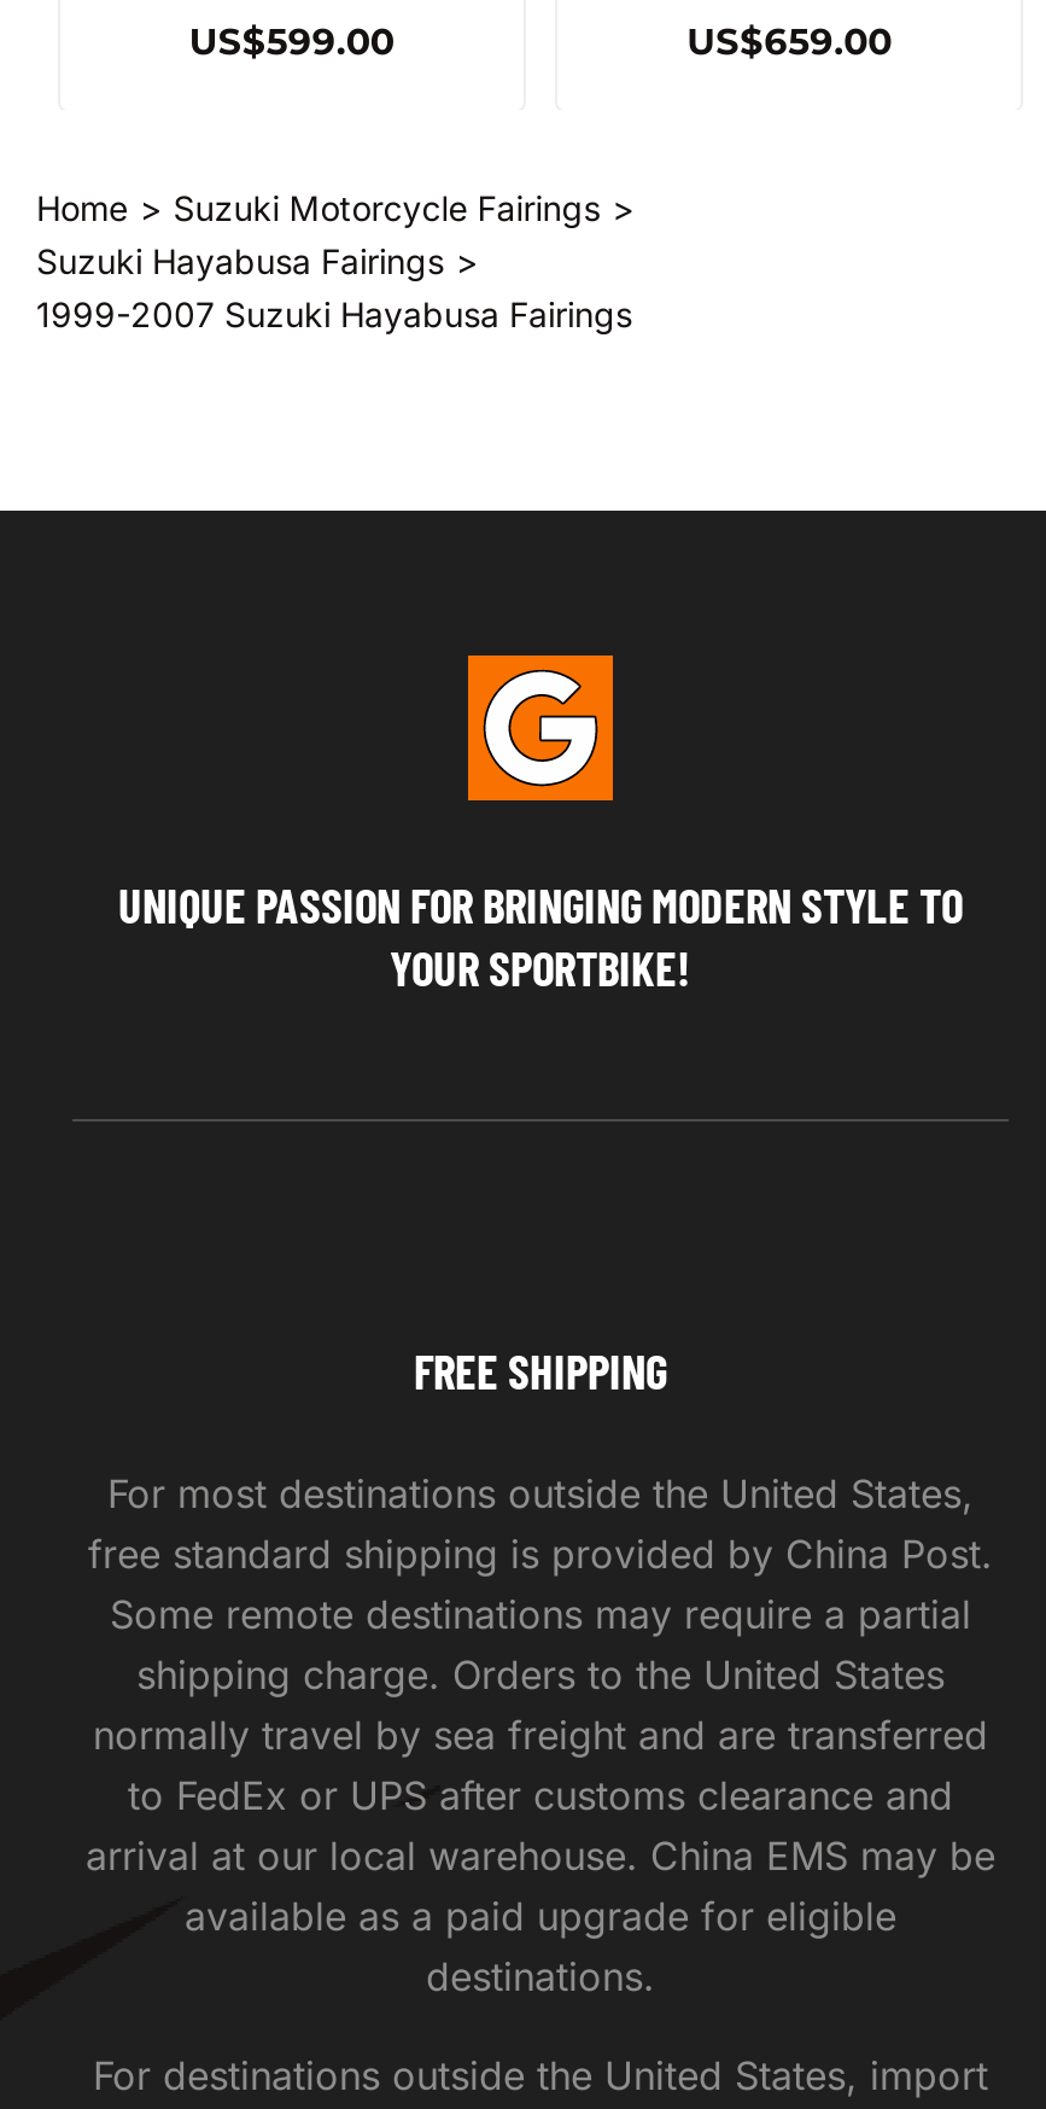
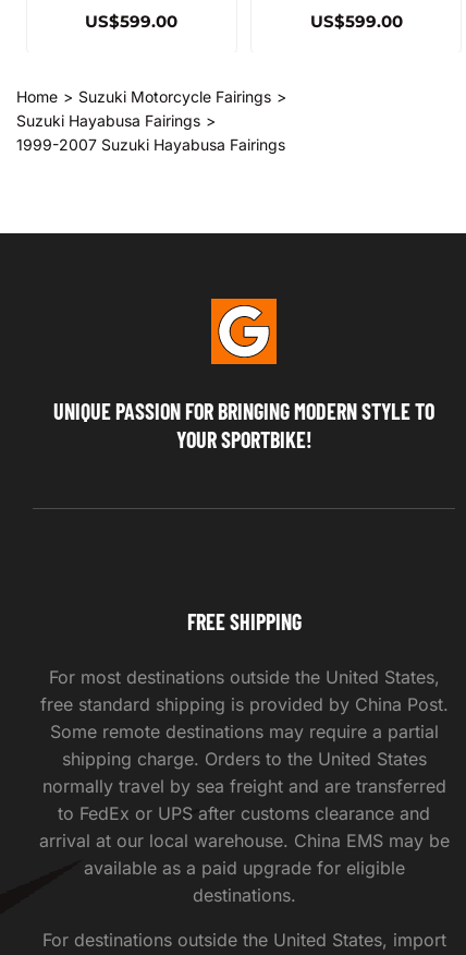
- US$659.00
+ US$599.00
